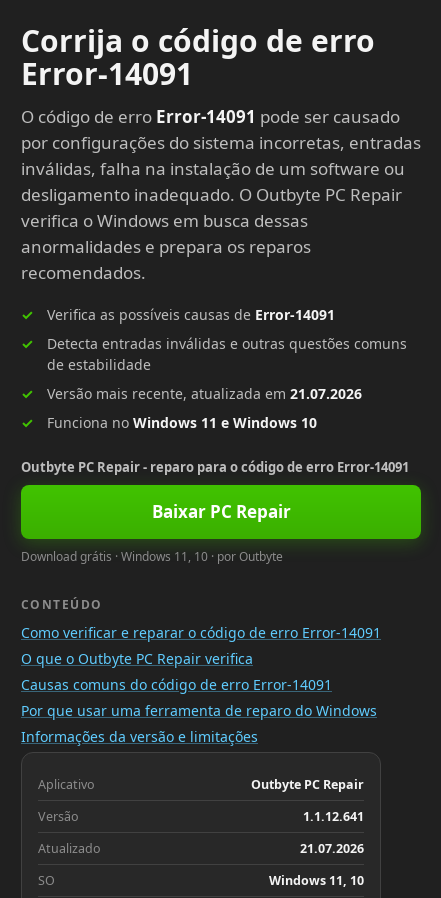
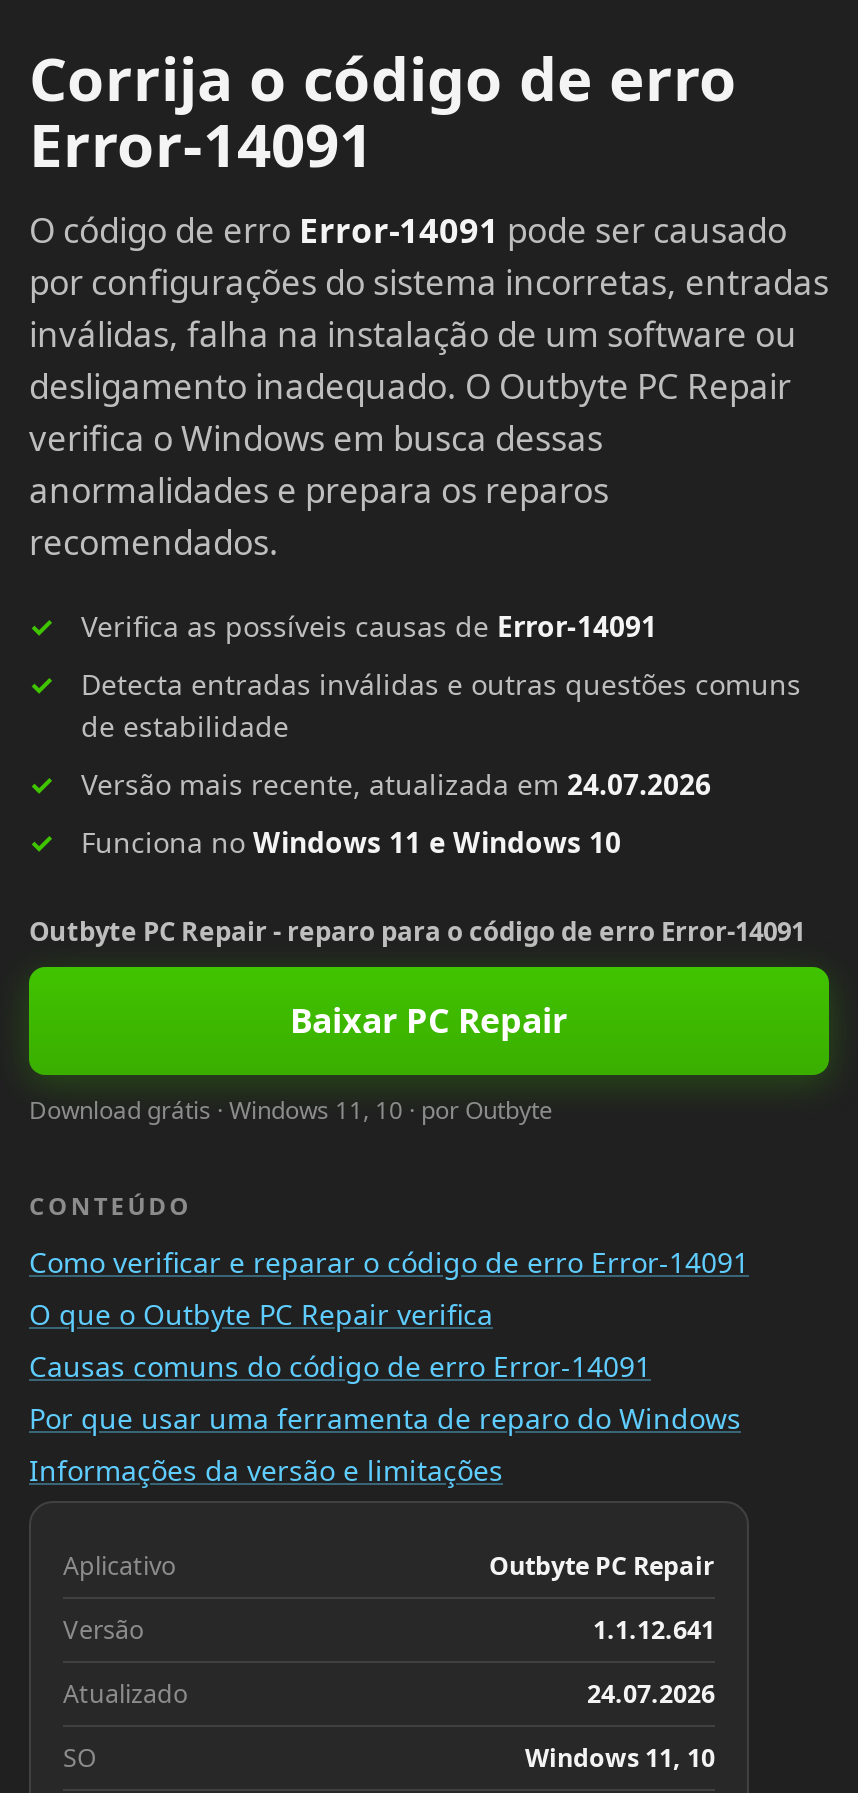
- Versão mais recente, atualizada em 21.07.2026
+ Versão mais recente, atualizada em 24.07.2026

- 21.07.2026
+ 24.07.2026
